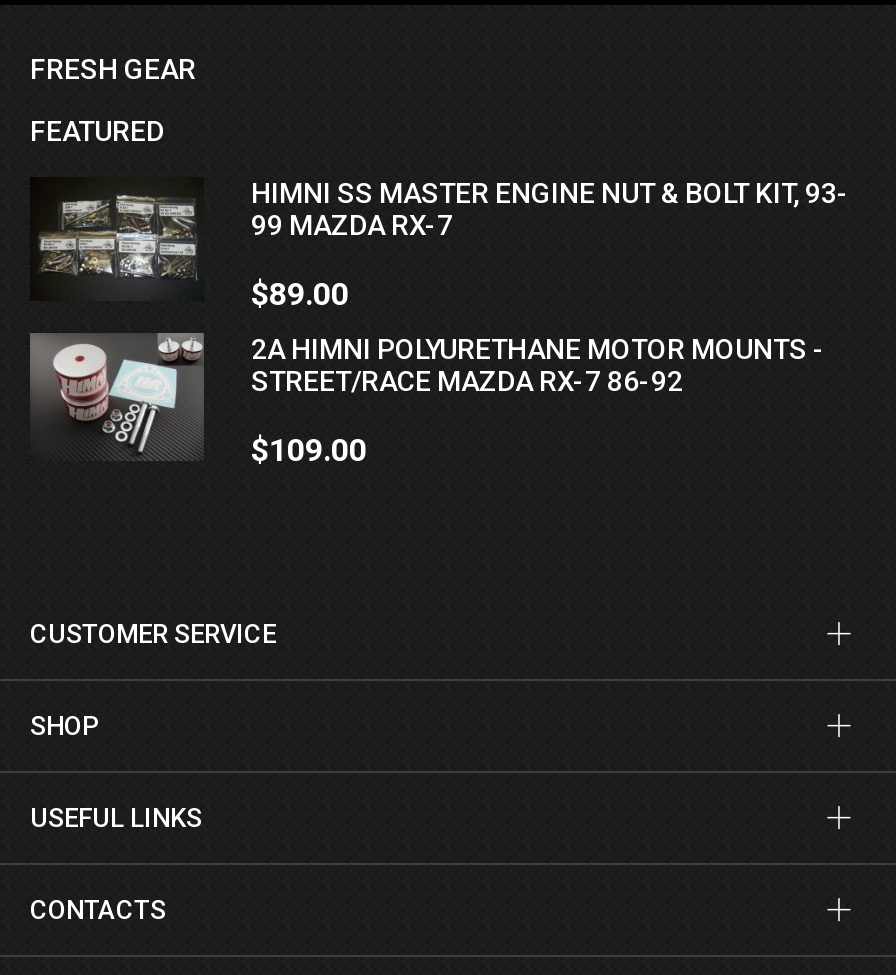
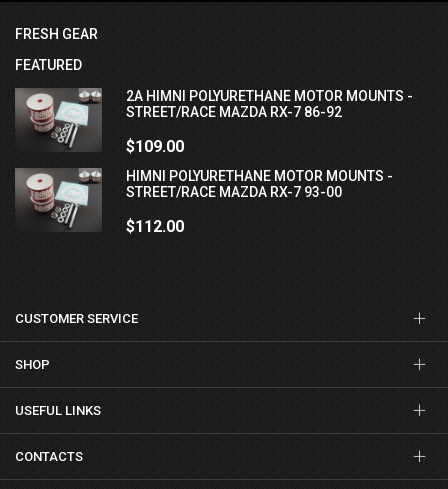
- [image]
- HIMNI SS MASTER ENGINE NUT & BOLT KIT, 93-
- 99 MAZDA RX-7
- $89.00

moved up: 2A HIMNI POLYURETHANE MOTOR MOUNTS - | STREET/RACE MAZDA RX-7 86-92 | $109.00

+ HIMNI POLYURETHANE MOTOR MOUNTS -
+ STREET/RACE MAZDA RX-7 93-00
+ $112.00
